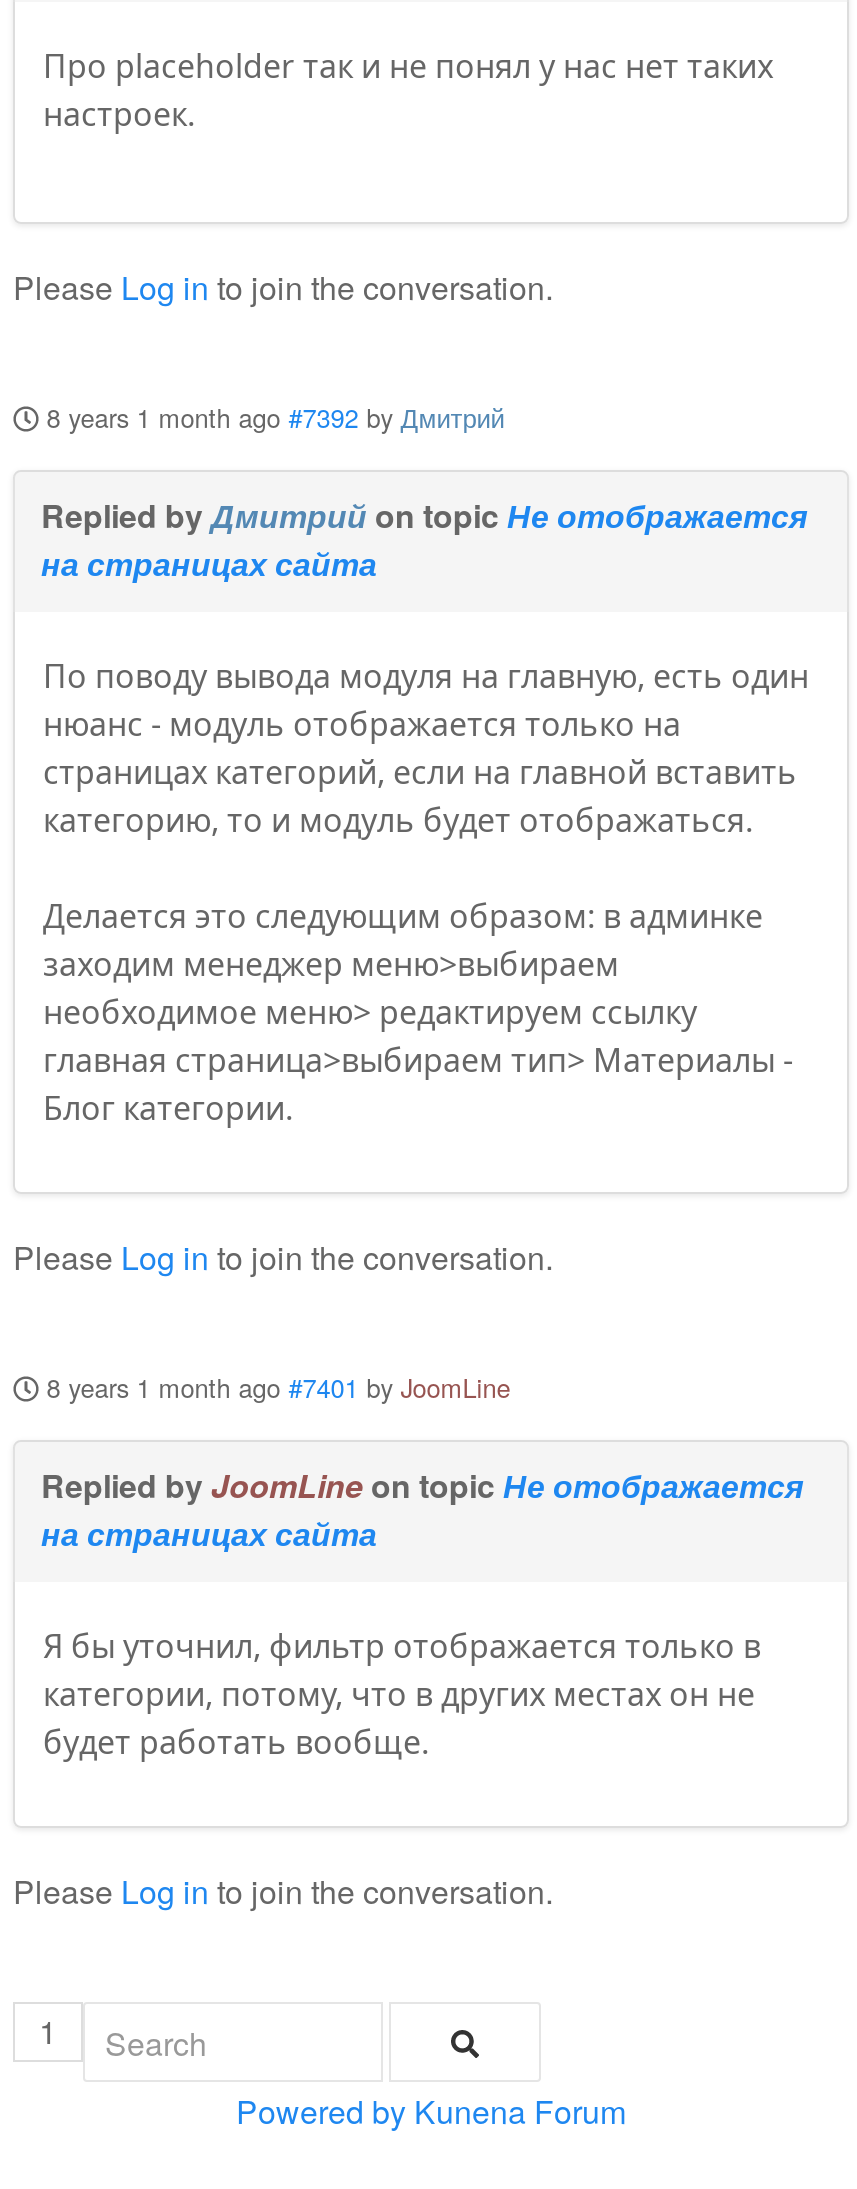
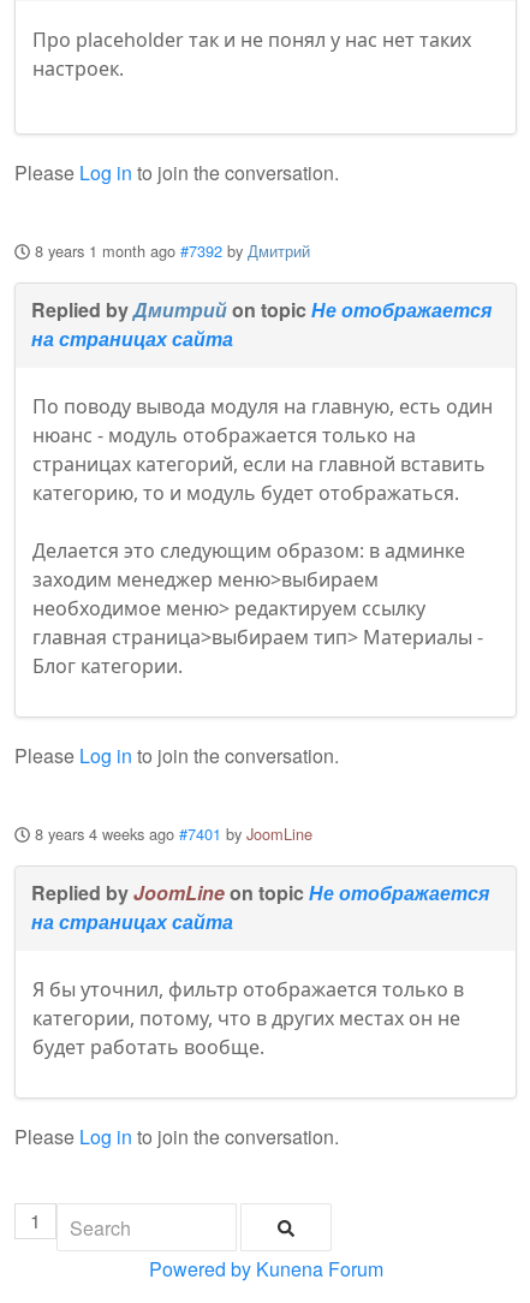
- 8 years 1 month ago #7401 by JoomLine
+ 8 years 4 weeks ago #7401 by JoomLine
